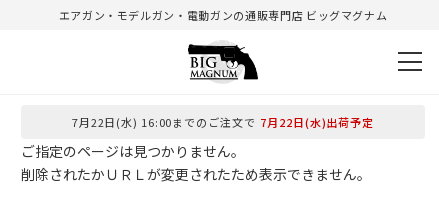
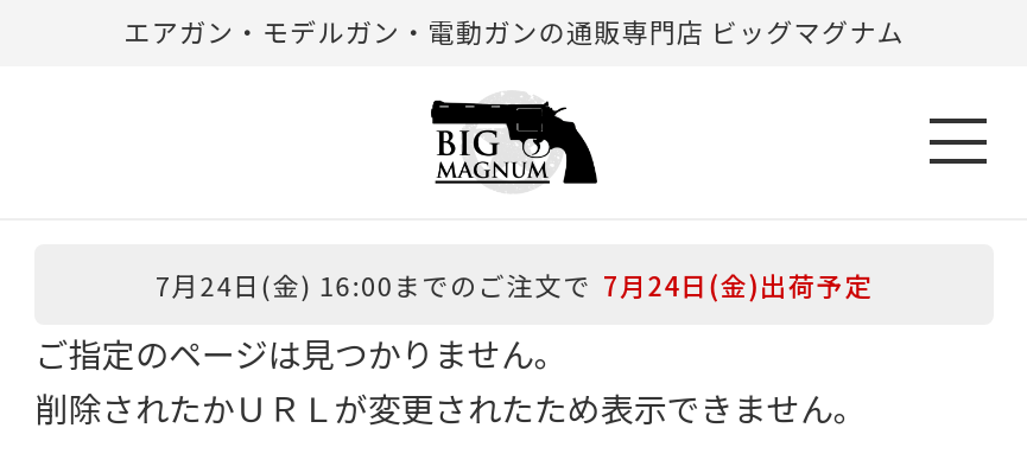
- 7月22日(水) 16:00までのご注文で 7月22日(水)出荷予定
+ 7月24日(金) 16:00までのご注文で 7月24日(金)出荷予定
